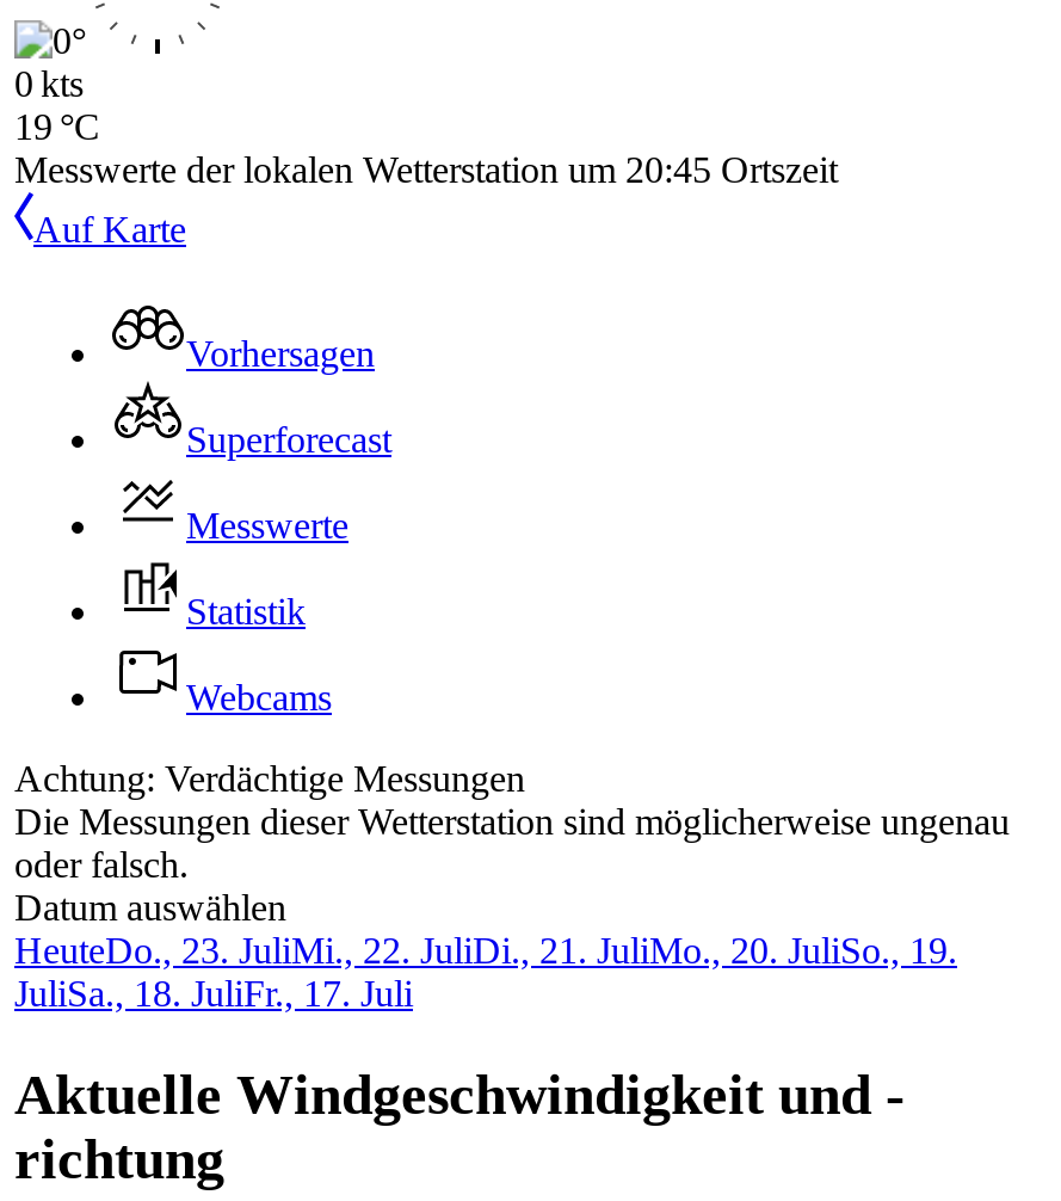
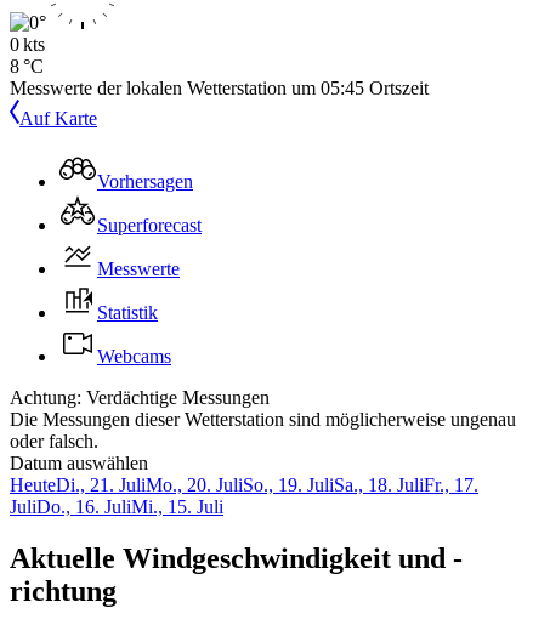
- 19 °C
+ 8 °C

- Messwerte der lokalen Wetterstation um 20:45 Ortszeit
+ Messwerte der lokalen Wetterstation um 05:45 Ortszeit

- HeuteDo., 23. JuliMi., 22. JuliDi., 21. JuliMo., 20. JuliSo., 19.
+ HeuteDi., 21. JuliMo., 20. JuliSo., 19. JuliSa., 18. JuliFr., 17.

- JuliSa., 18. JuliFr., 17. Juli
+ JuliDo., 16. JuliMi., 15. Juli
